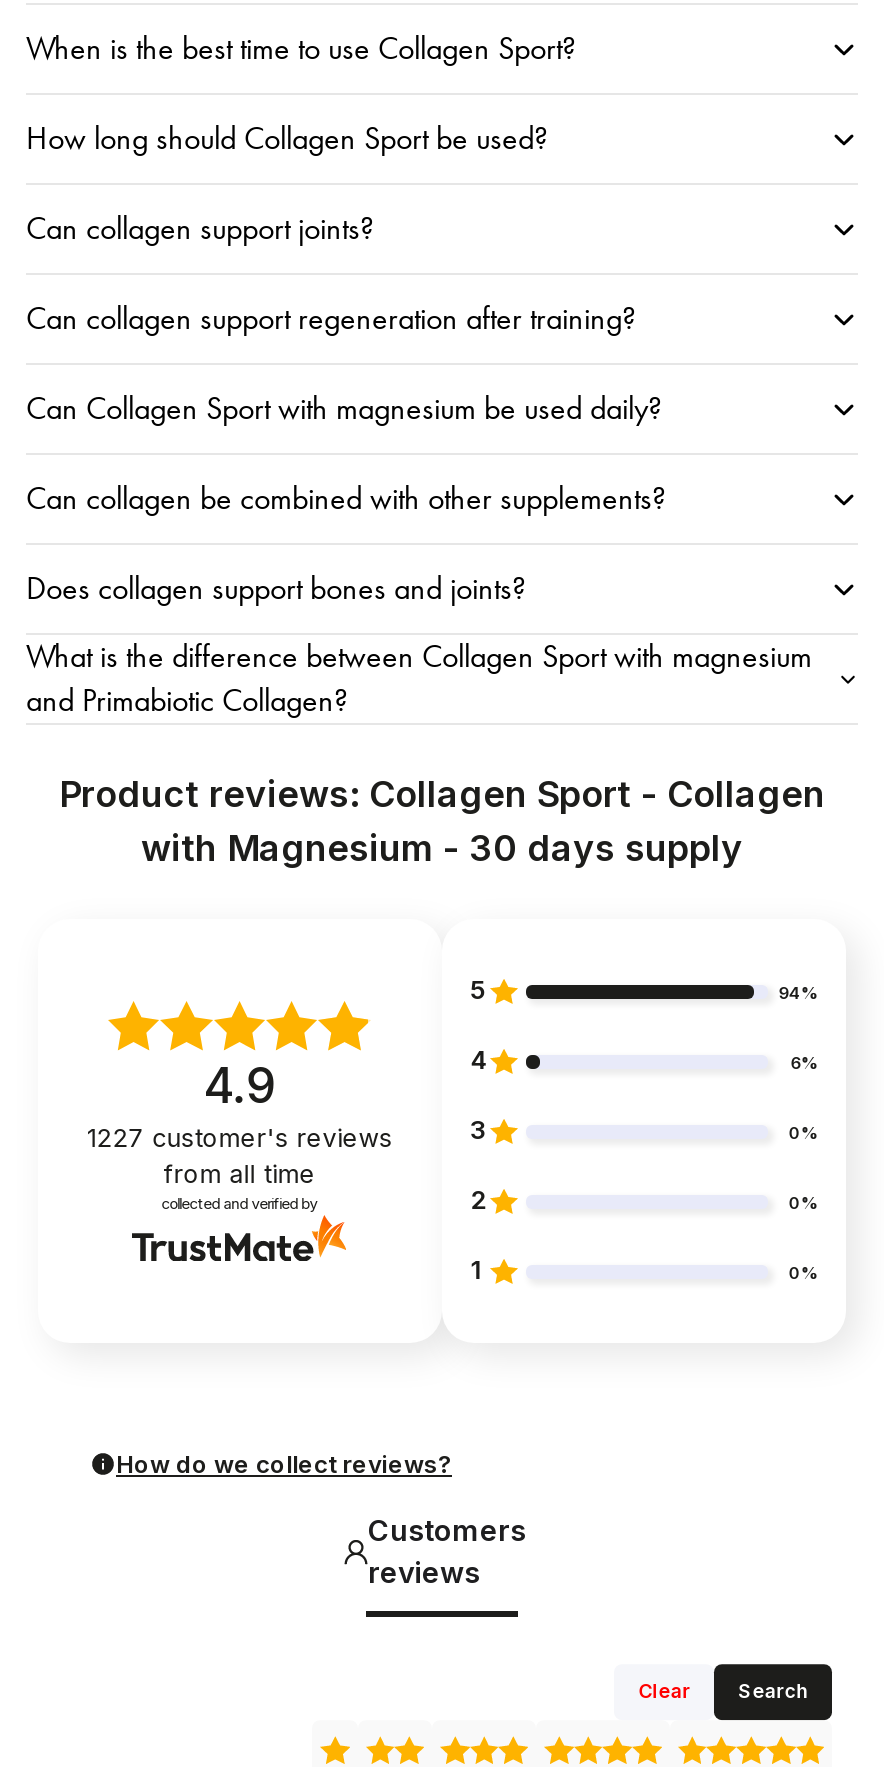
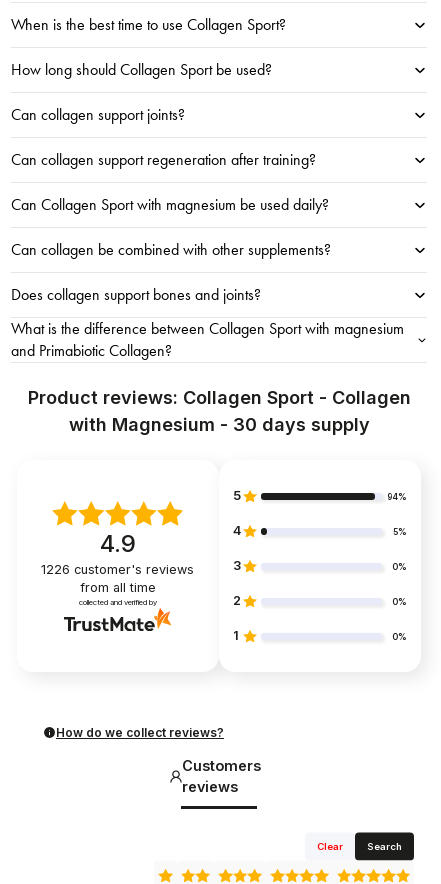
- 6%
+ 5%

- 1227 customer's reviews
+ 1226 customer's reviews
